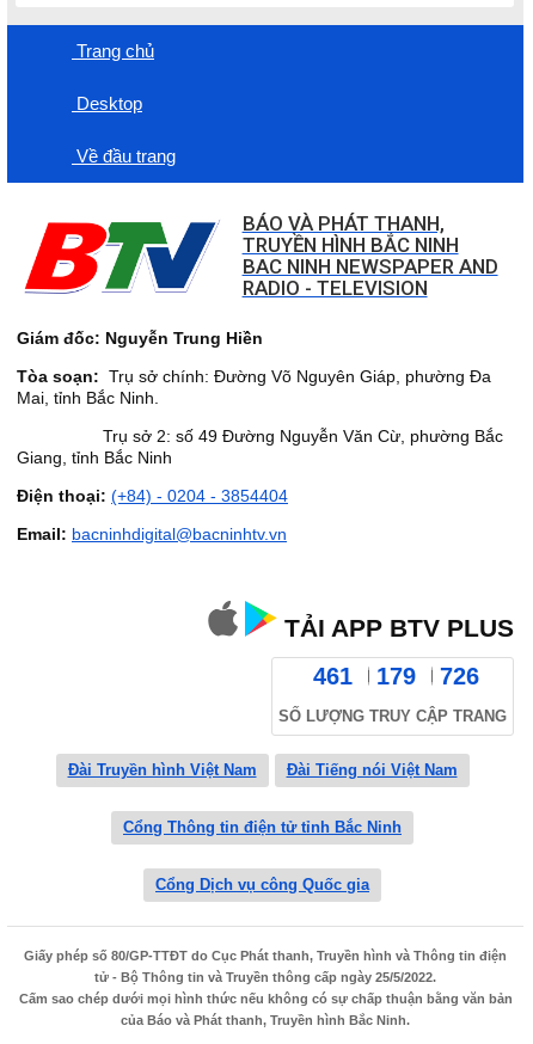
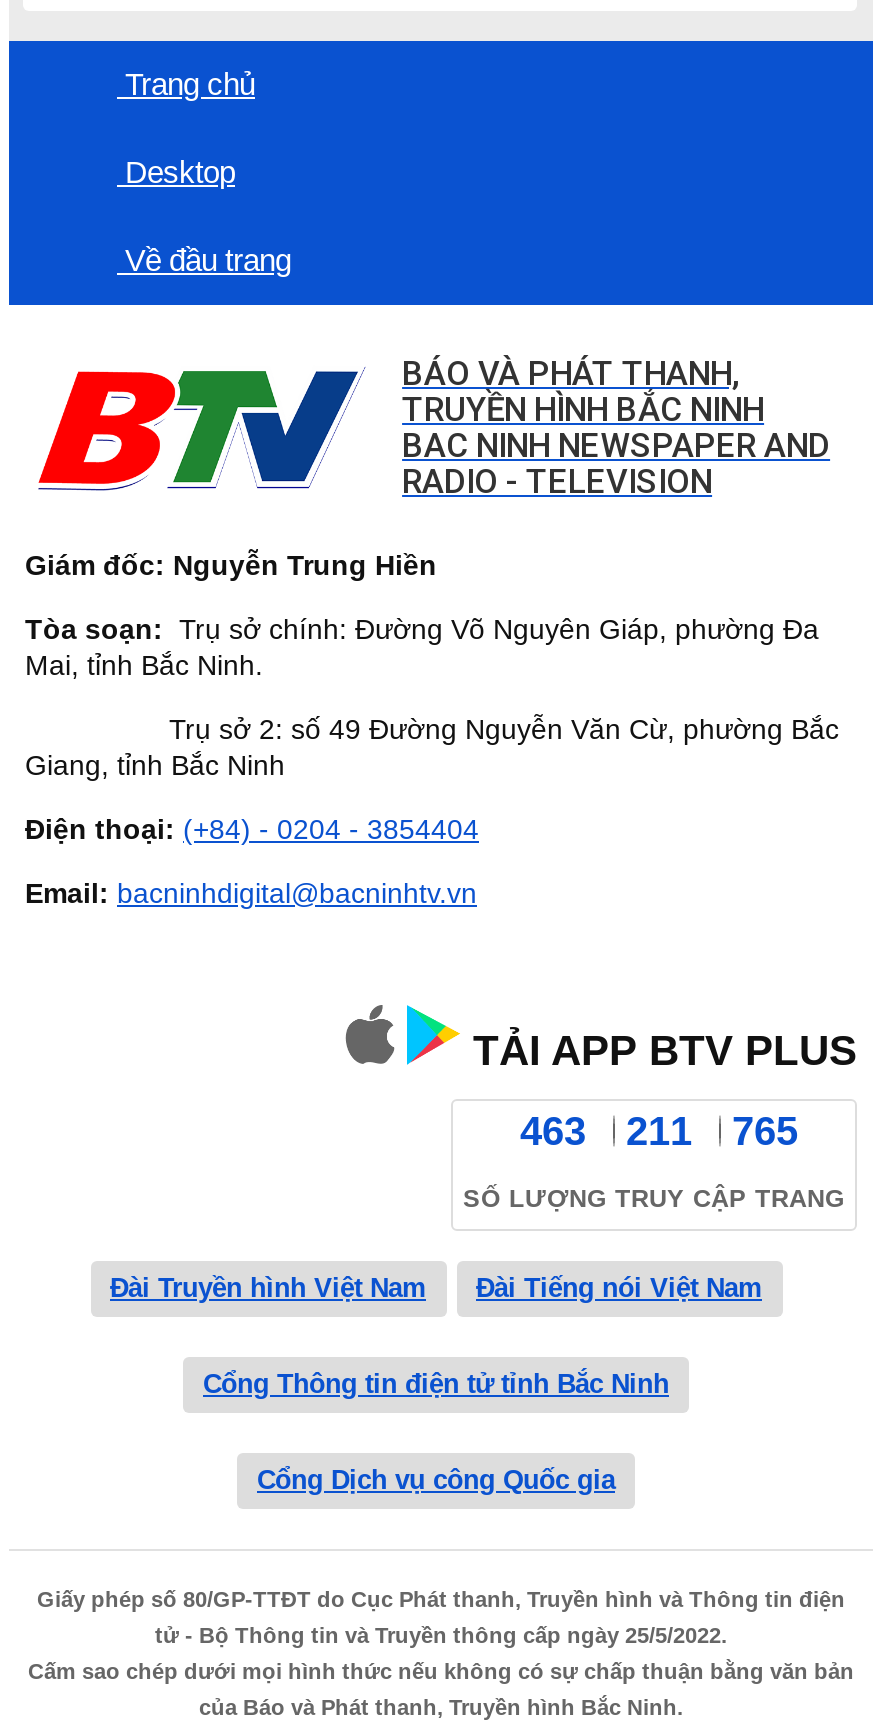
- 461
+ 463

- 179
+ 211

- 726
+ 765
